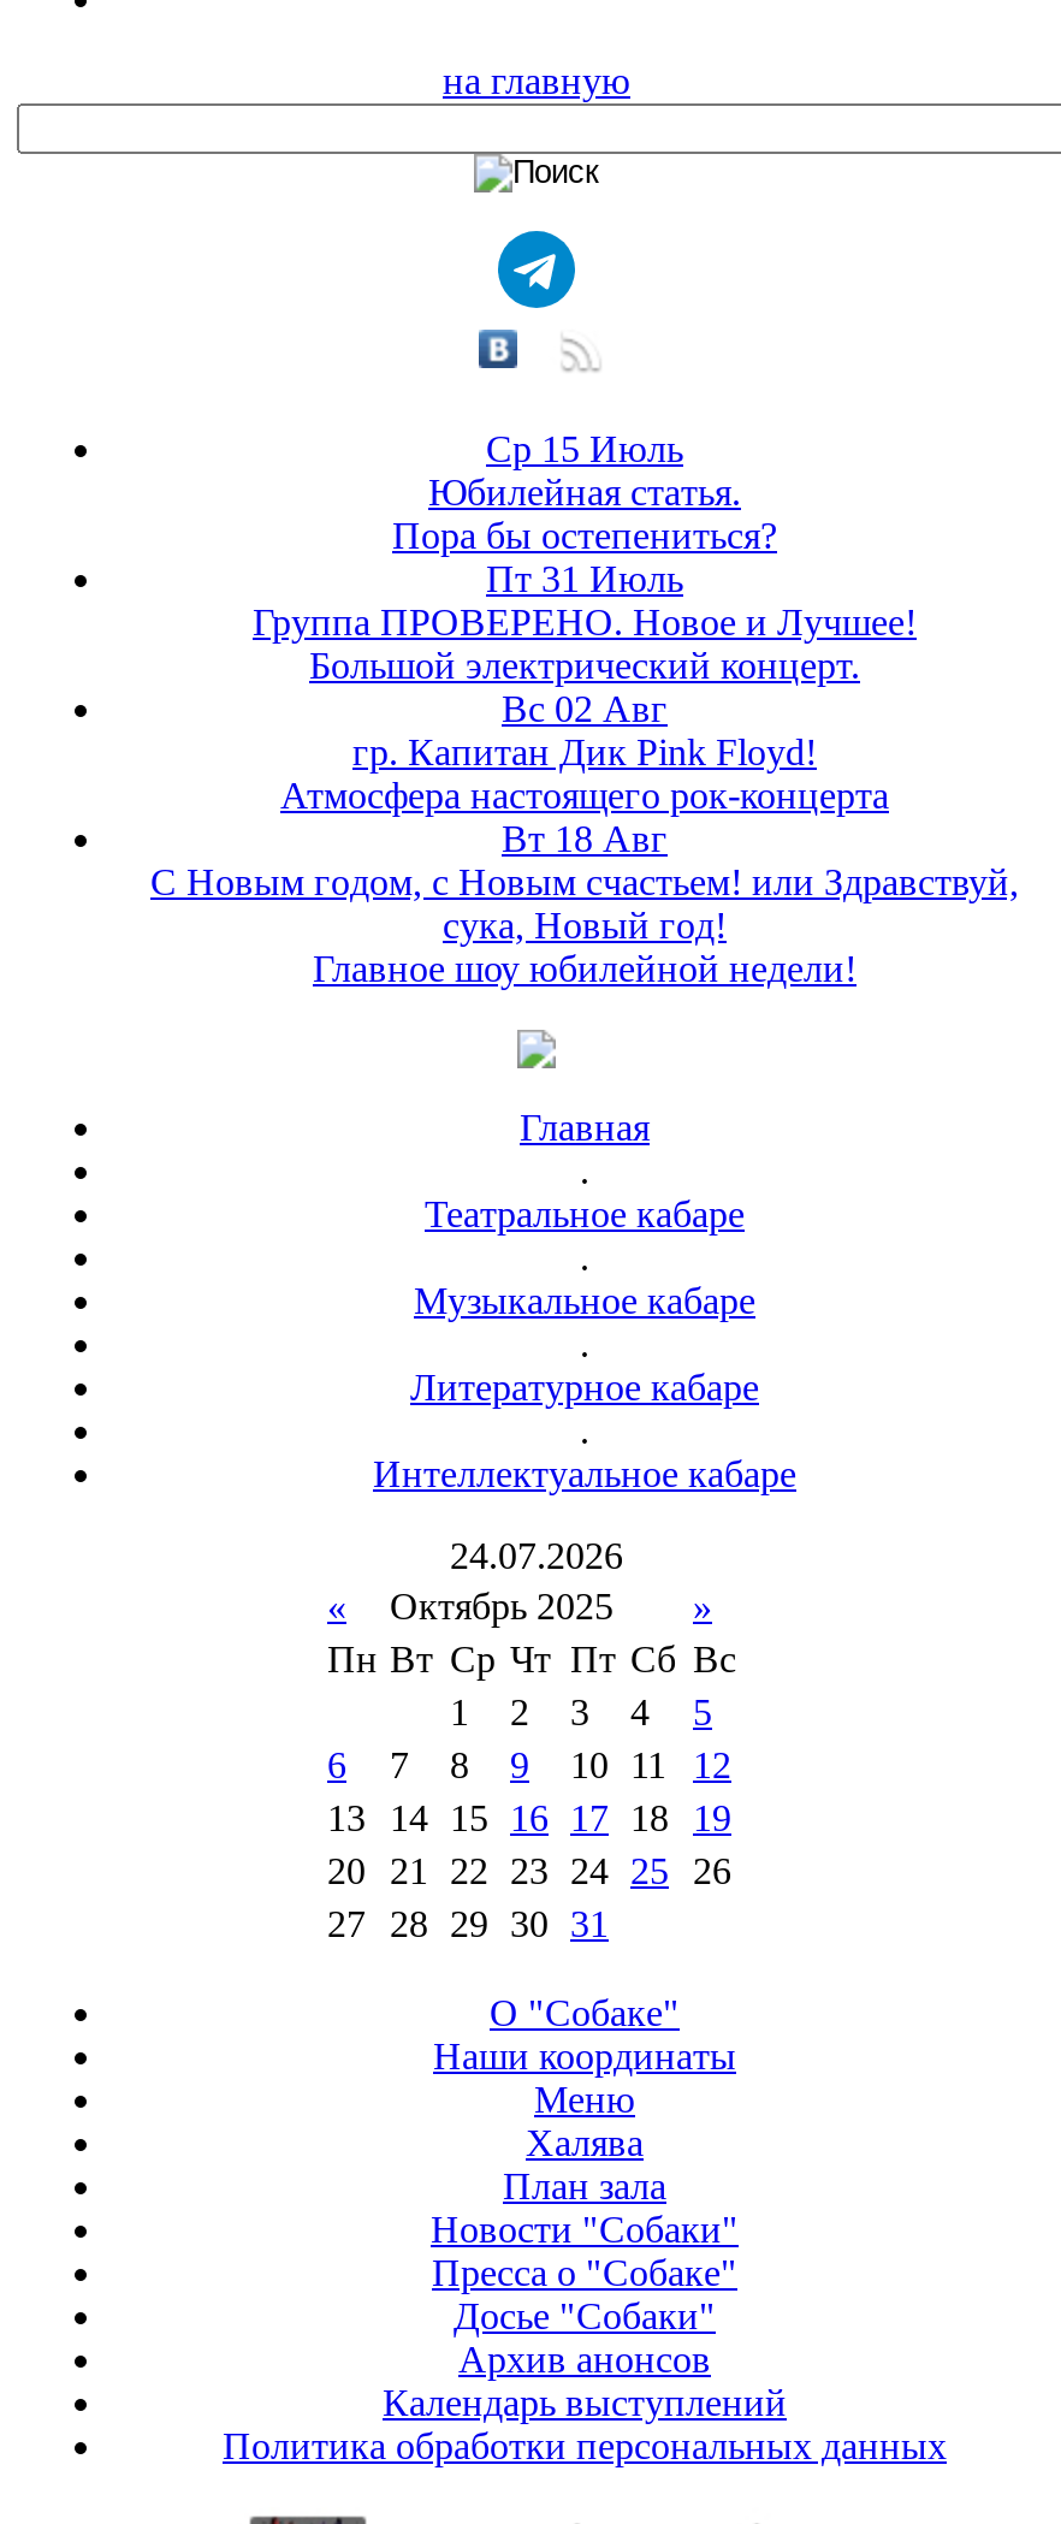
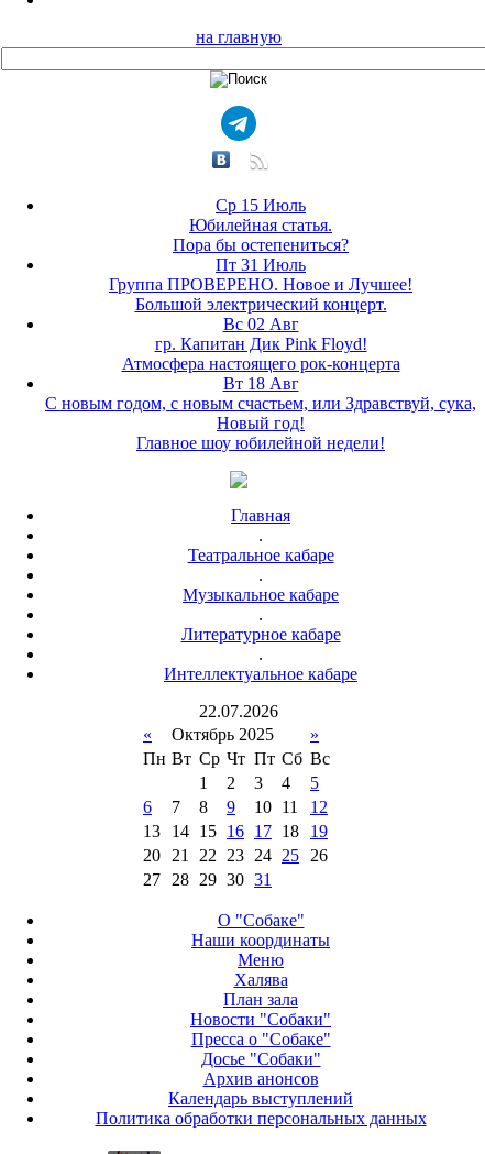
- С Новым годом, с Новым счастьем! или Здравствуй,
- сука, Новый год!
+ С новым годом, с новым счастьем, или Здравствуй, сука,
+ Новый год!

- 24.07.2026
+ 22.07.2026
